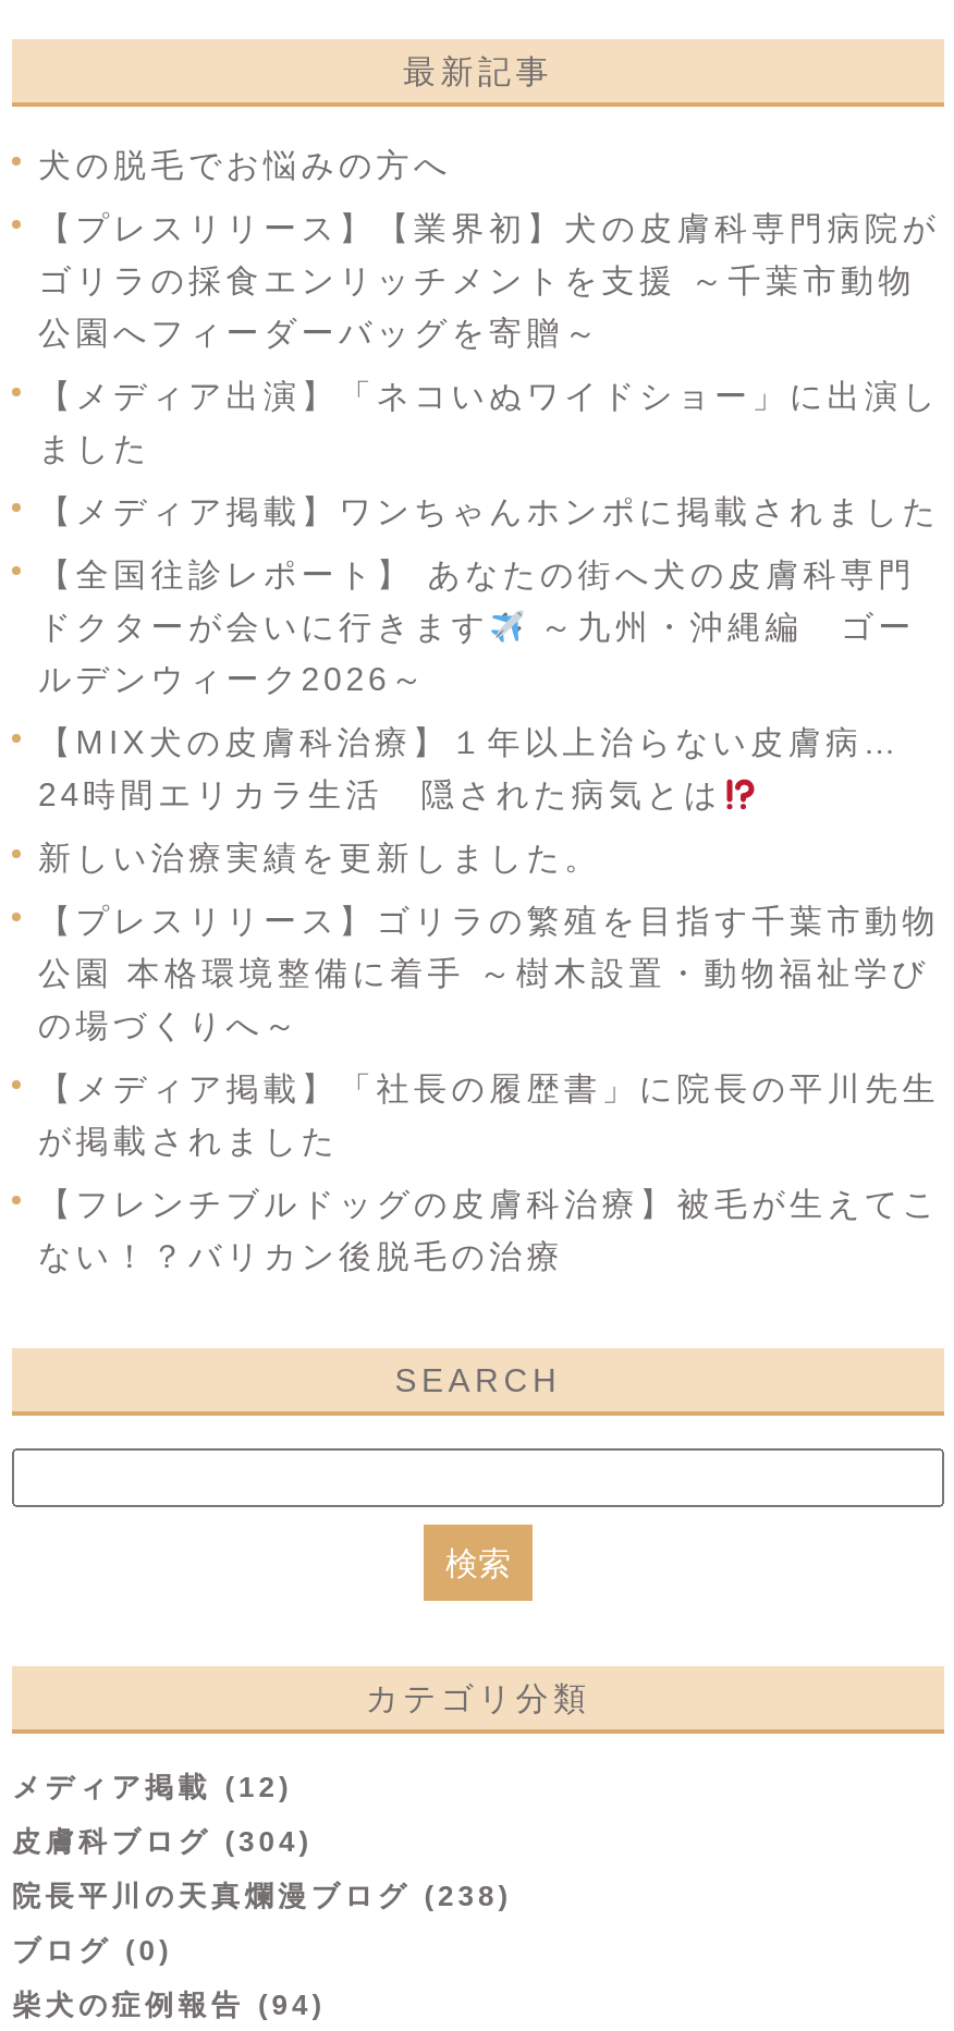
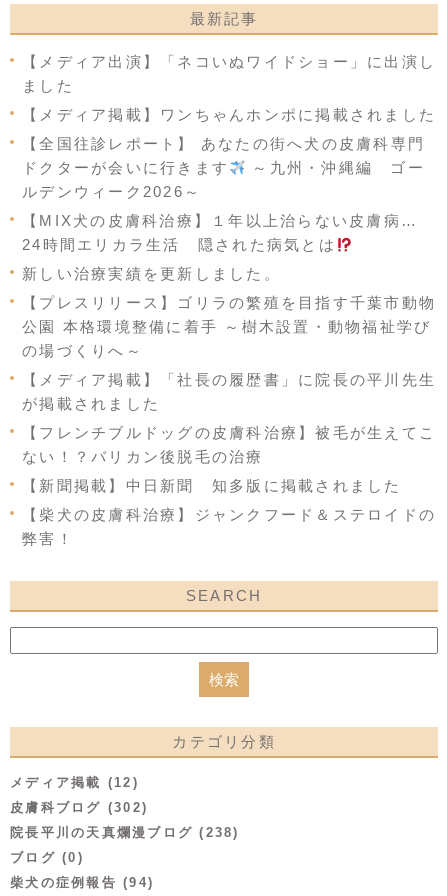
- 犬の脱毛でお悩みの方へ
- 【プレスリリース】【業界初】犬の皮膚科専門病院が
- ゴリラの採食エンリッチメントを支援 ～千葉市動物
- 公園へフィーダーバッグを寄贈～

moved up: 【メディア出演】「ネコいぬワイドショー」に出演し | ました | 【メディア掲載】ワンちゃんホンポに掲載されました | ... | 【フレンチブルドッグの皮膚科治療】被毛が生えてこ | ない！？バリカン後脱毛の治療

+ 【新聞掲載】中日新聞 知多版に掲載されました
+ 【柴犬の皮膚科治療】ジャンクフード＆ステロイドの
+ 弊害！

- 皮膚科ブログ (304)
+ 皮膚科ブログ (302)
